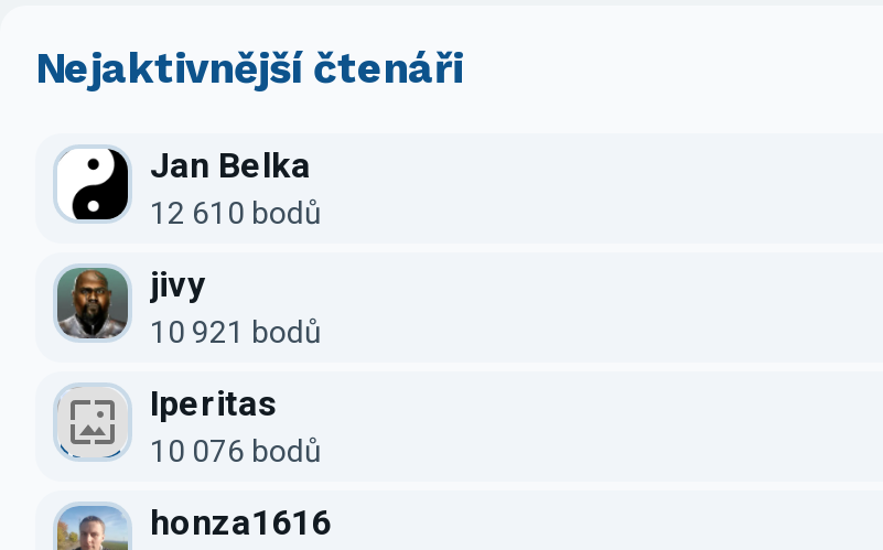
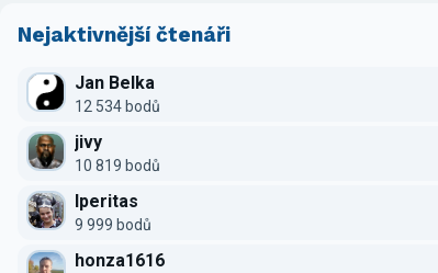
- 12 610 bodů
+ 12 534 bodů

- 10 921 bodů
+ 10 819 bodů

- [image]
- 10 076 bodů
+ [image]
+ 9 999 bodů
